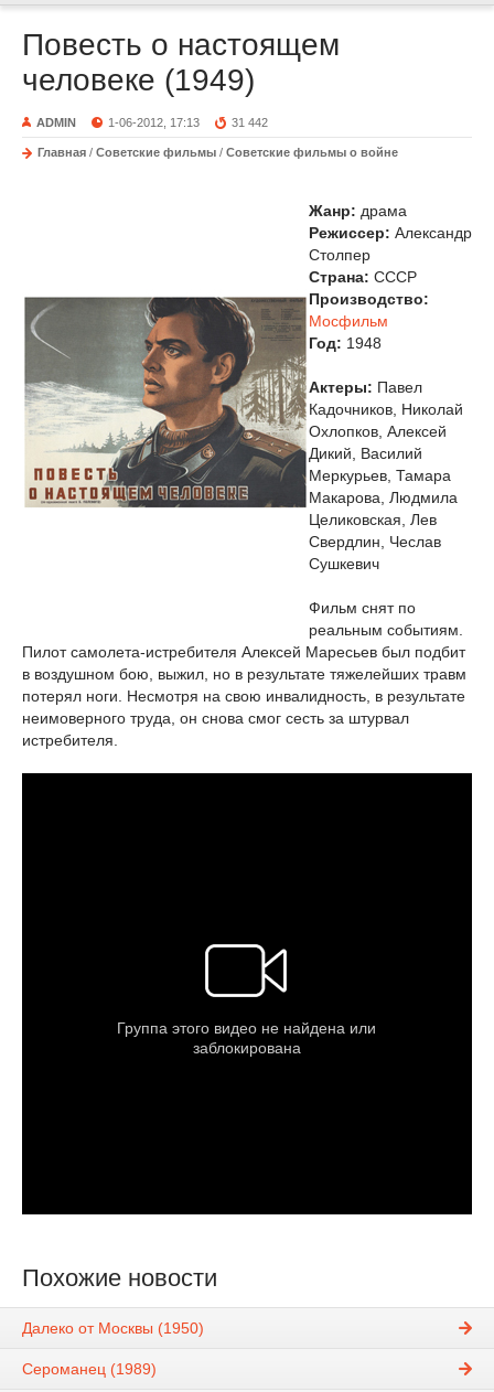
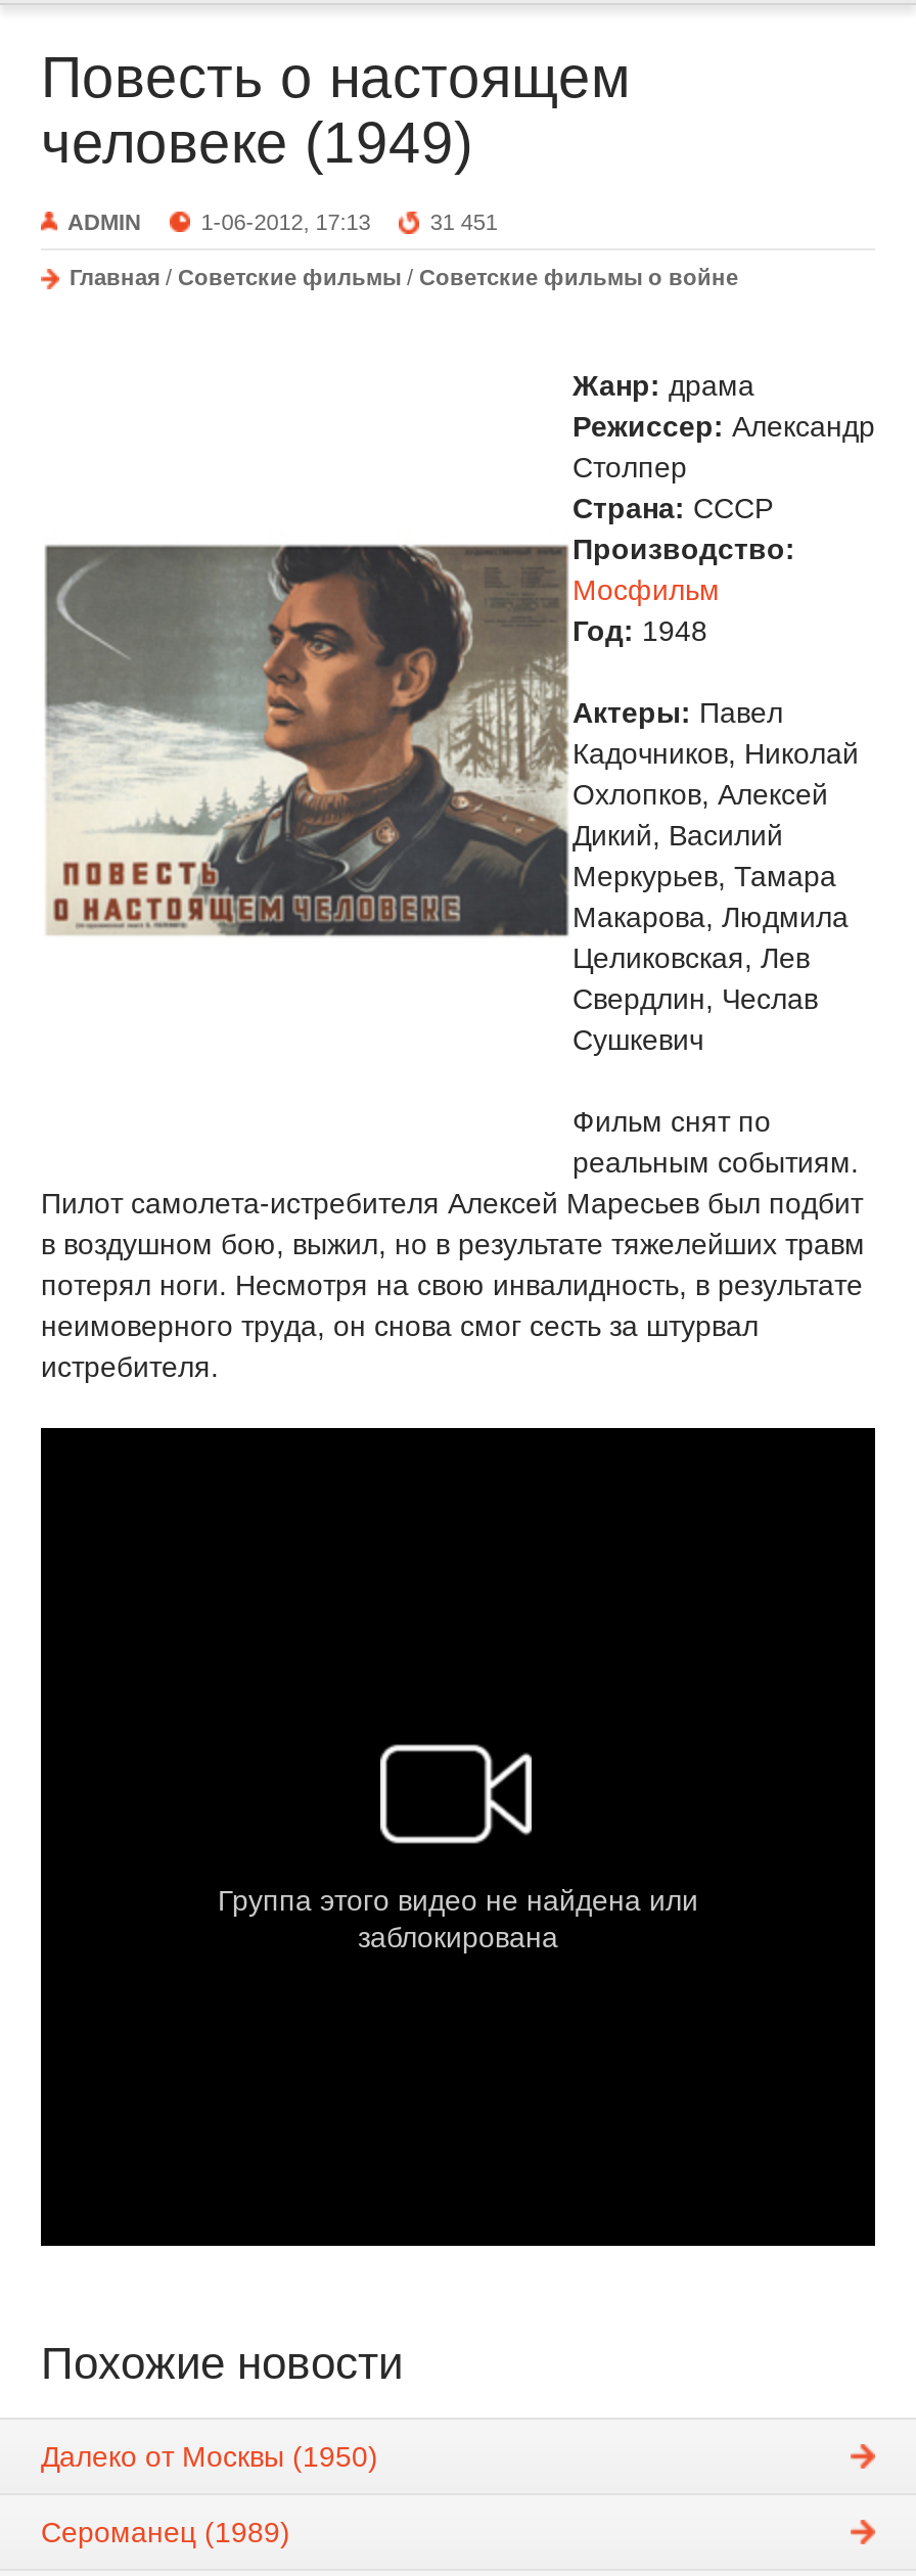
- 31 442
+ 31 451
